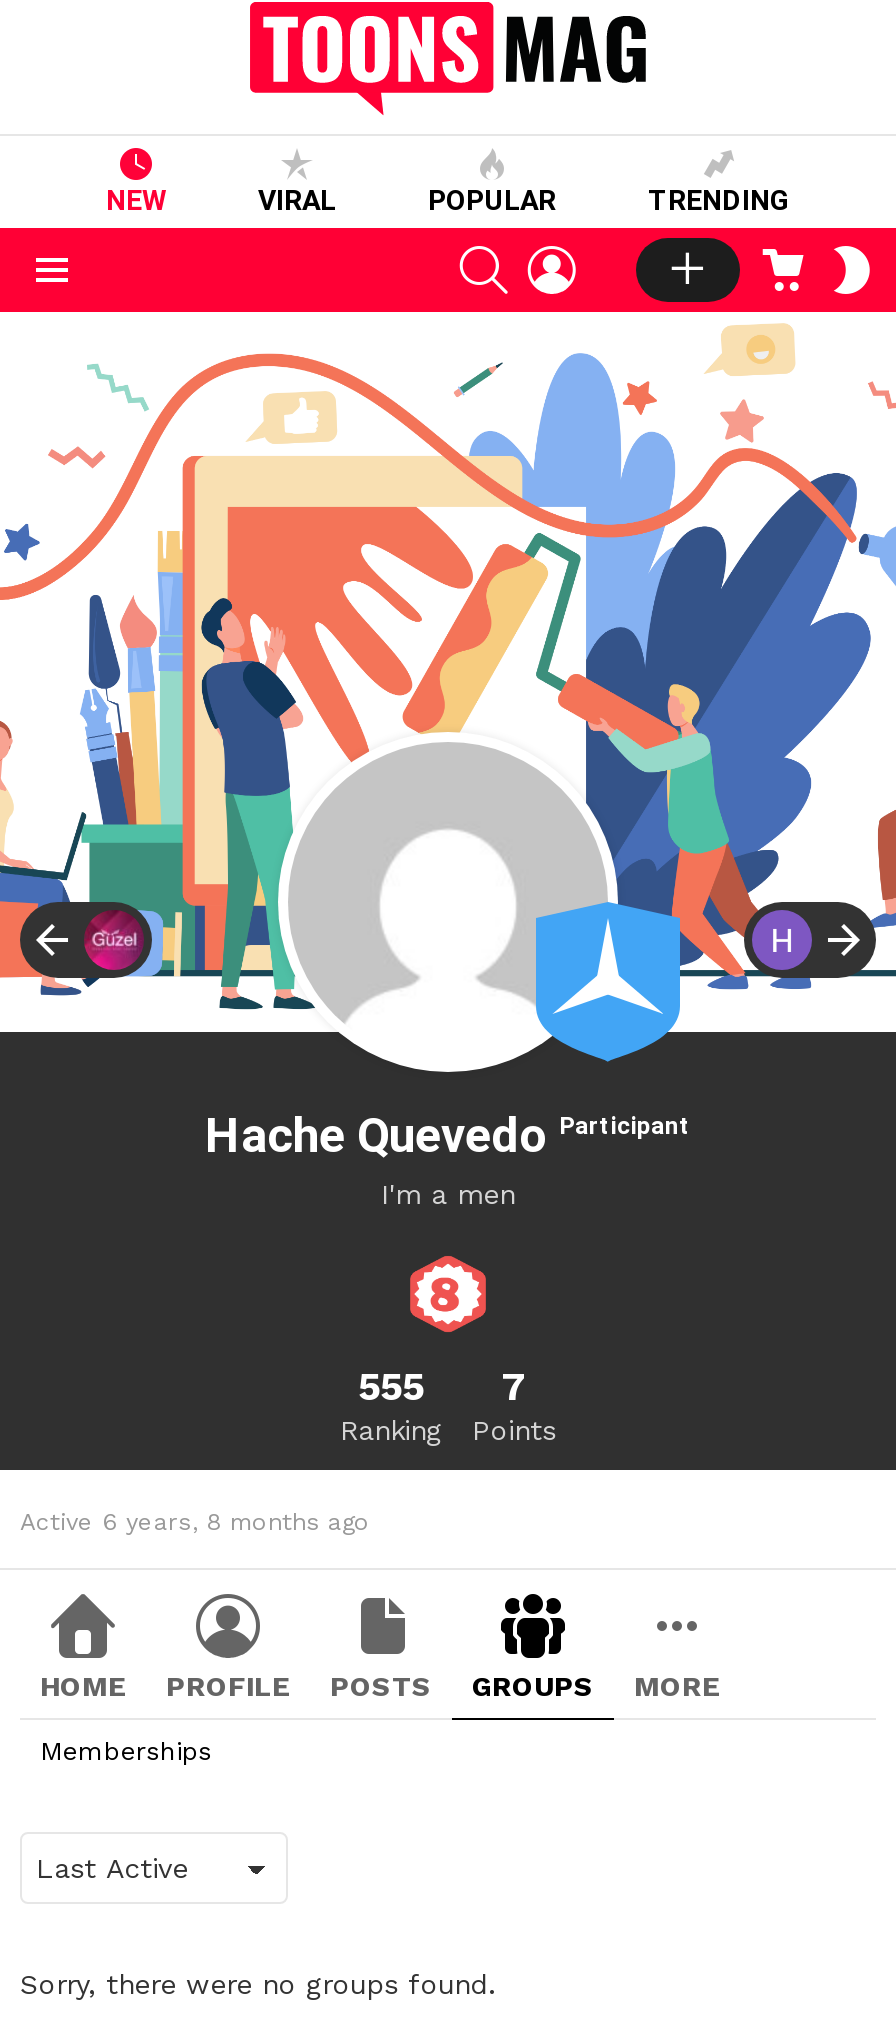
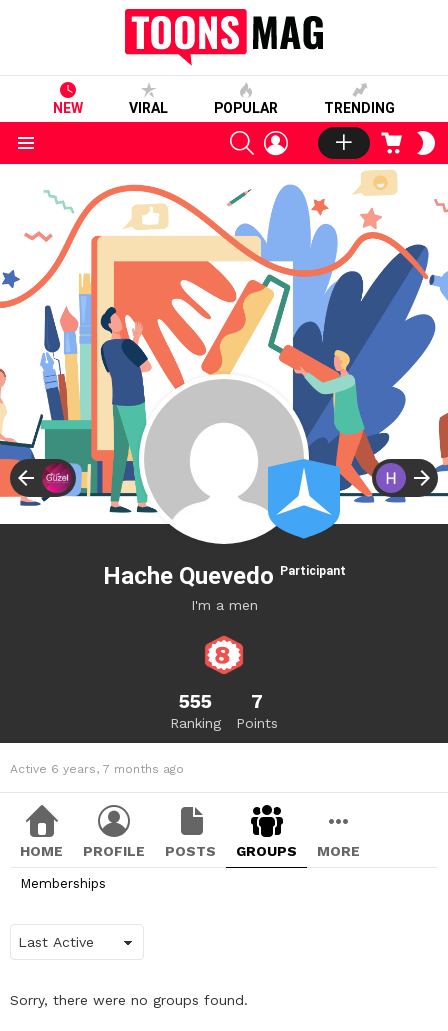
- Active 6 years, 8 months ago
+ Active 6 years, 7 months ago
